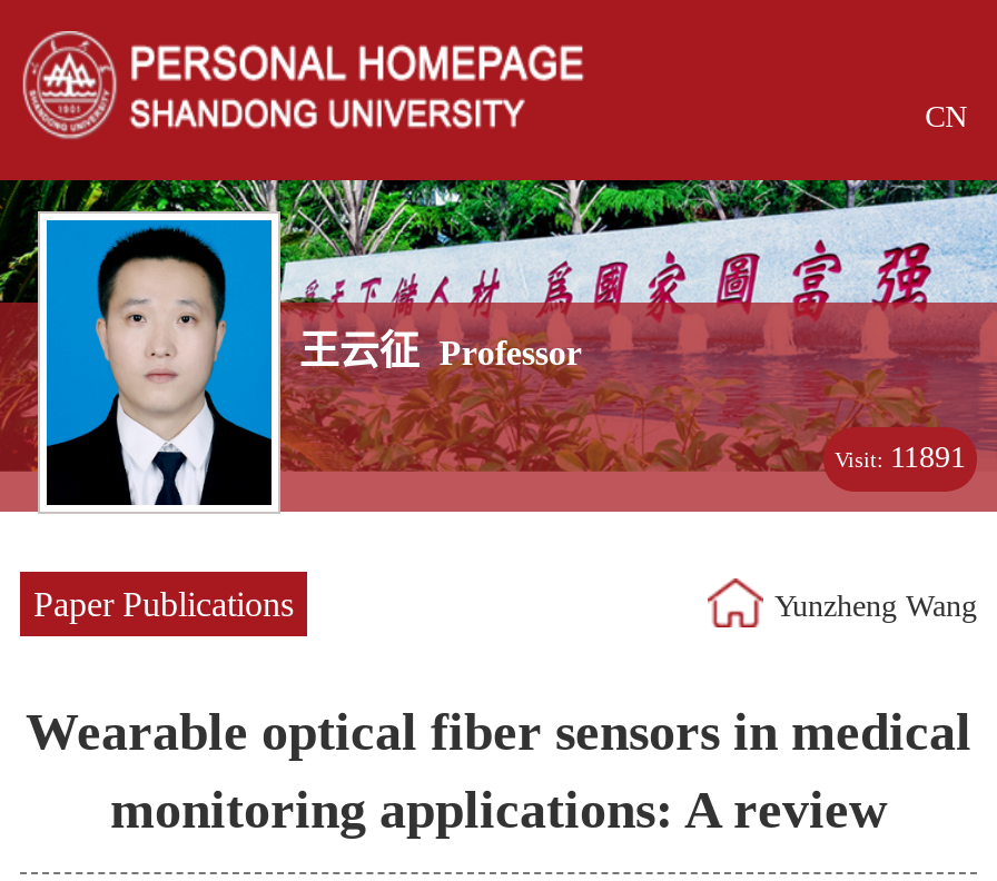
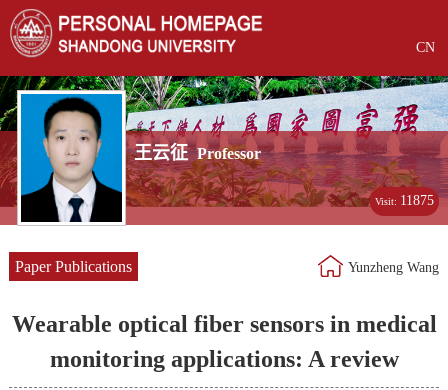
- Visit: 11891
+ Visit: 11875
